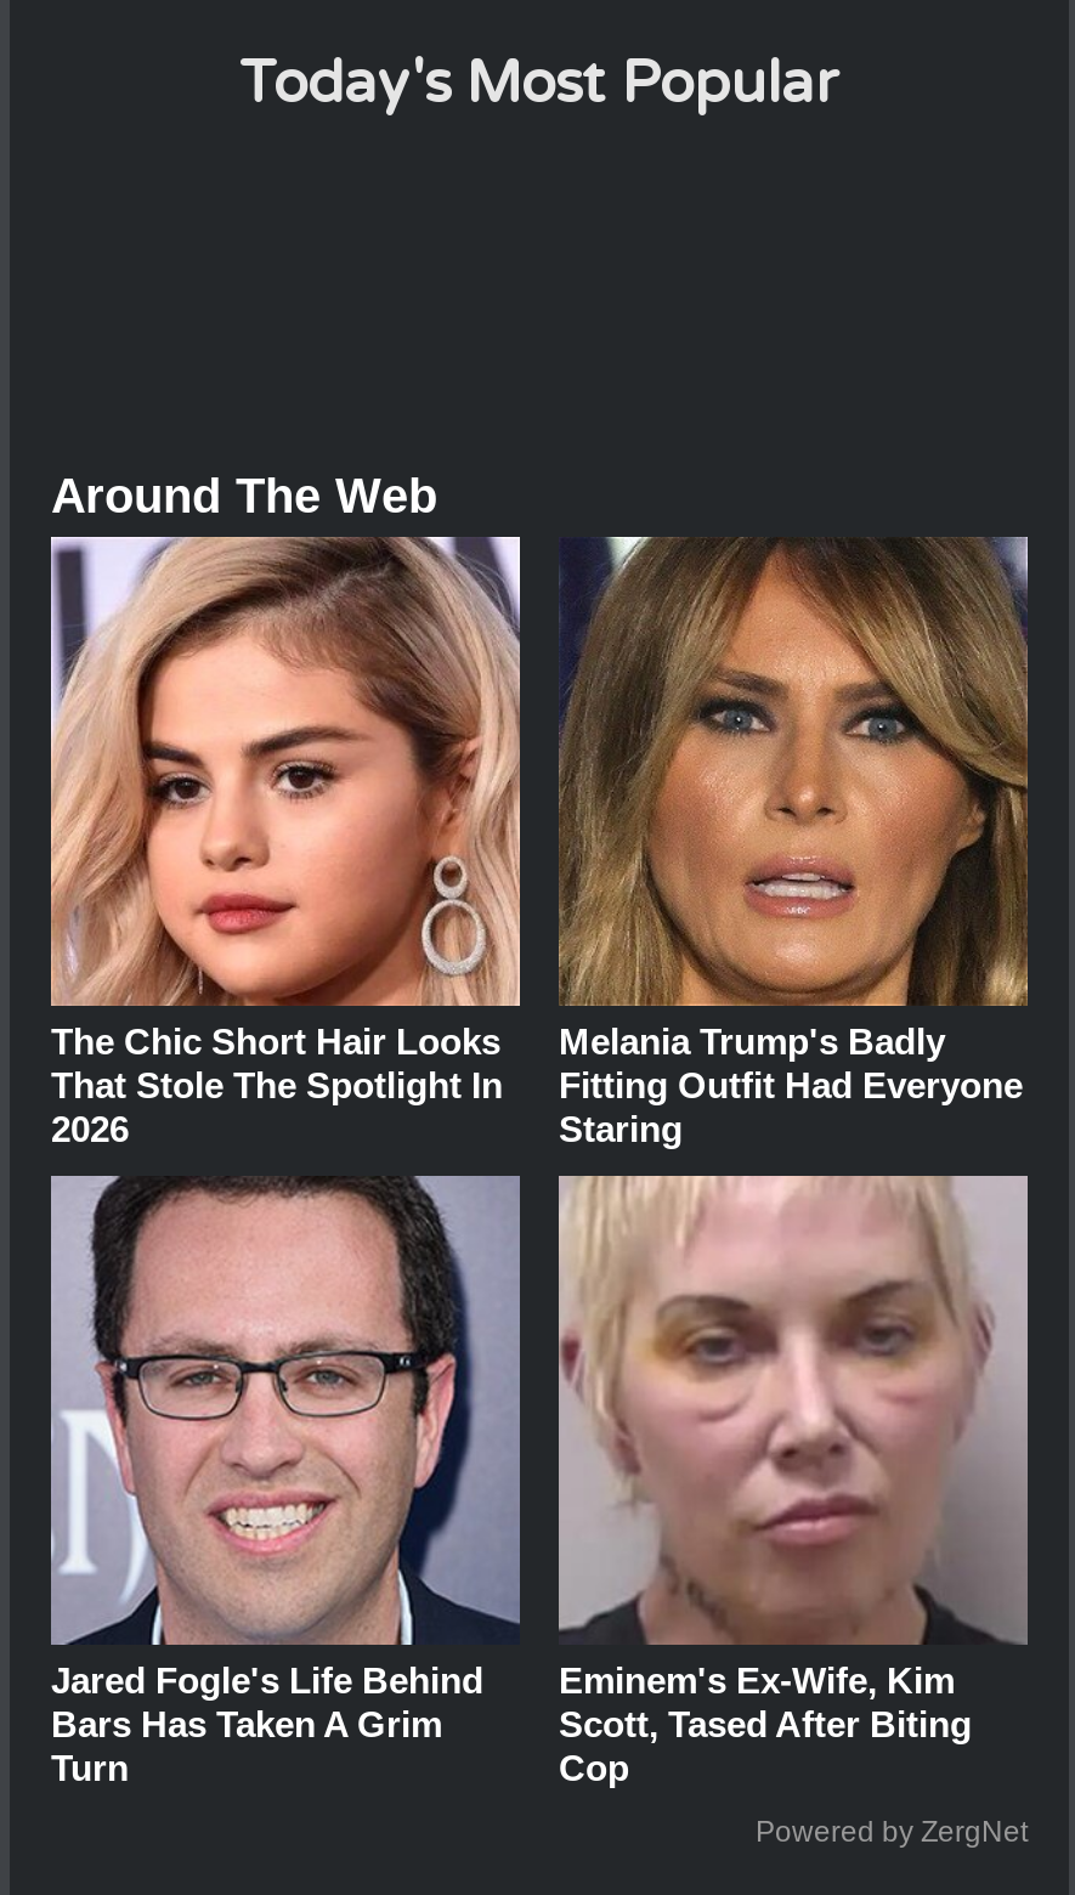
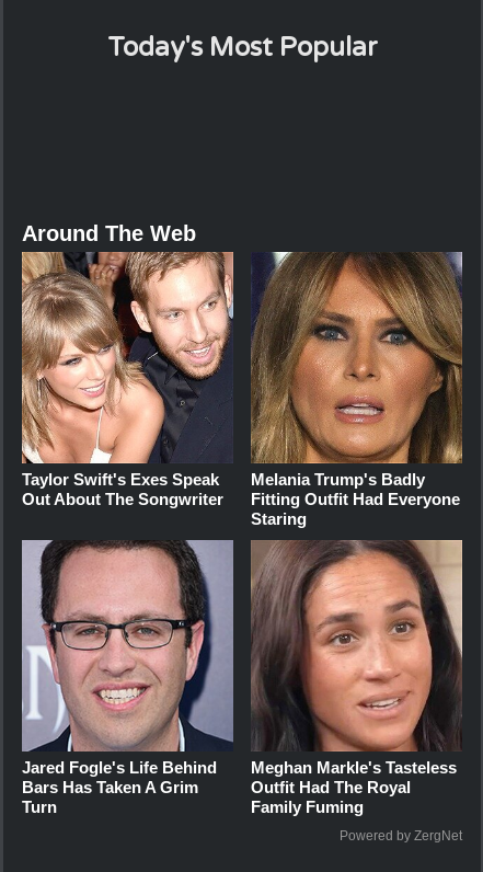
- [image]
- The Chic Short Hair Looks
- That Stole The Spotlight In
- 2026
+ [image]
+ Taylor Swift's Exes Speak
+ Out About The Songwriter

- [image]
- Eminem's Ex-Wife, Kim
- Scott, Tased After Biting
- Cop
+ [image]
+ Meghan Markle's Tasteless
+ Outfit Had The Royal
+ Family Fuming
